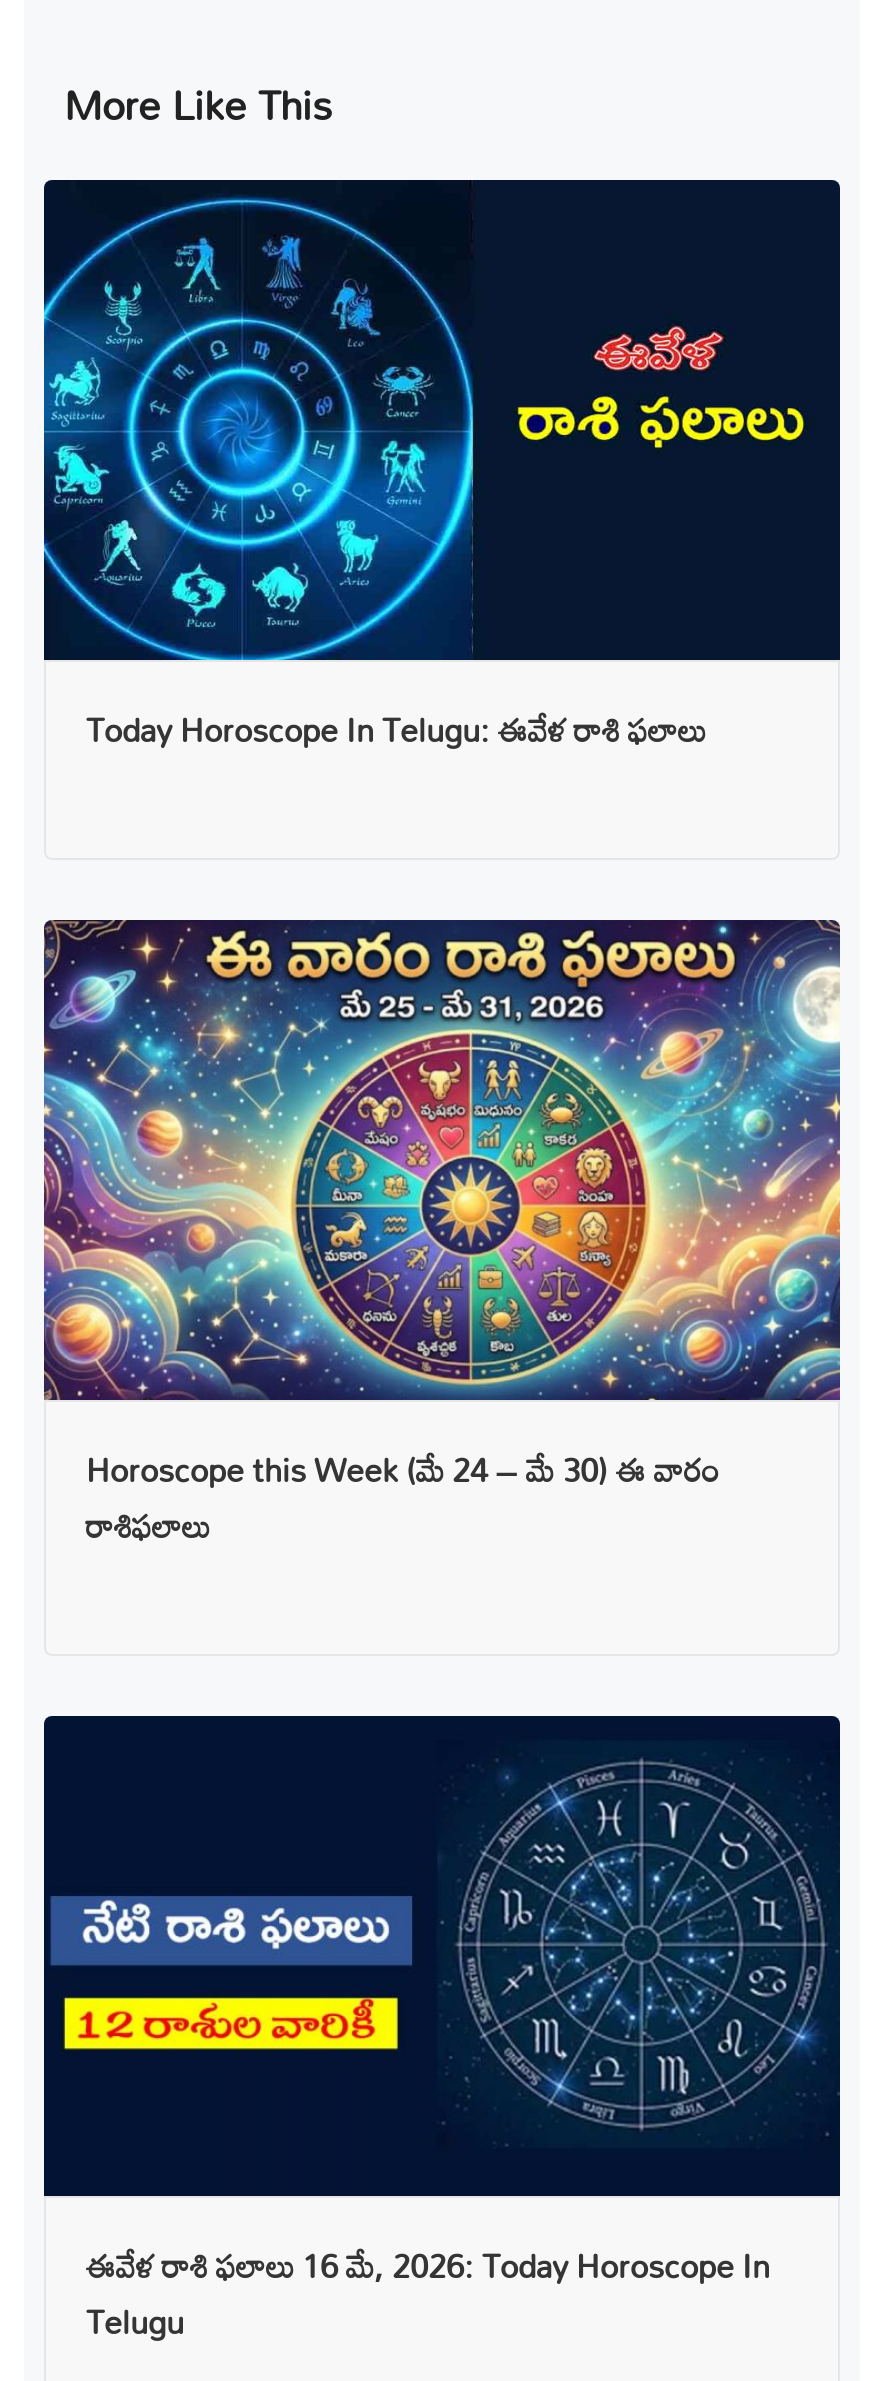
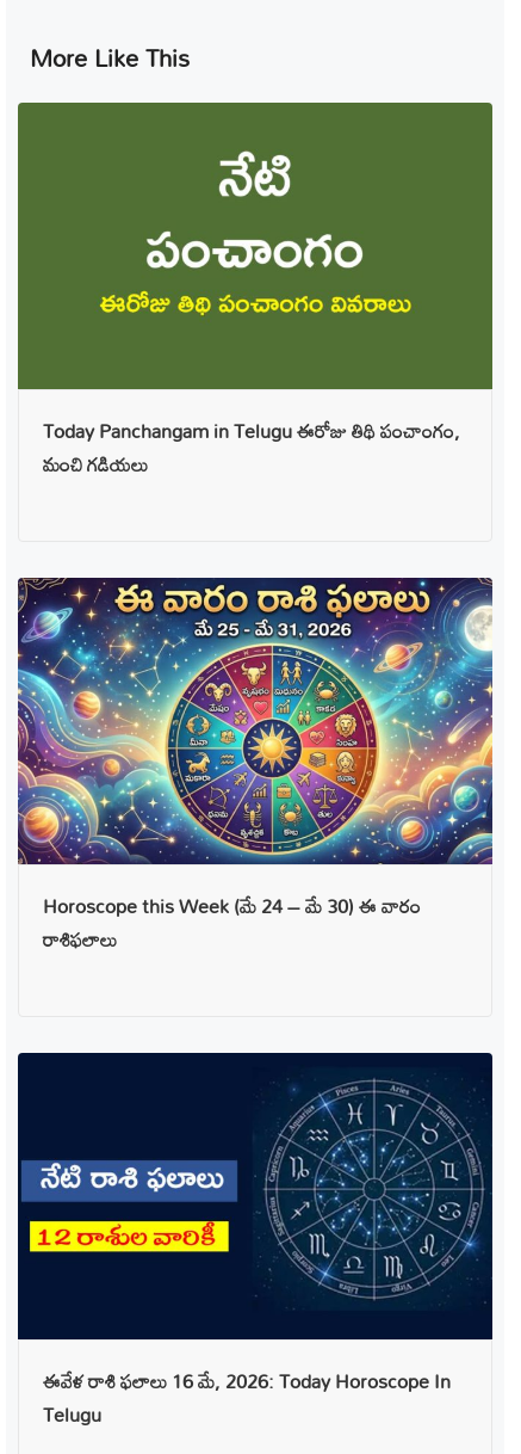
- [image]
- Today Horoscope In Telugu: ఈవేళ రాశి ఫలాలు
+ [image]
+ Today Panchangam in Telugu ఈరోజు తిథి పంచాంగం,
+ మంచి గడియలు
